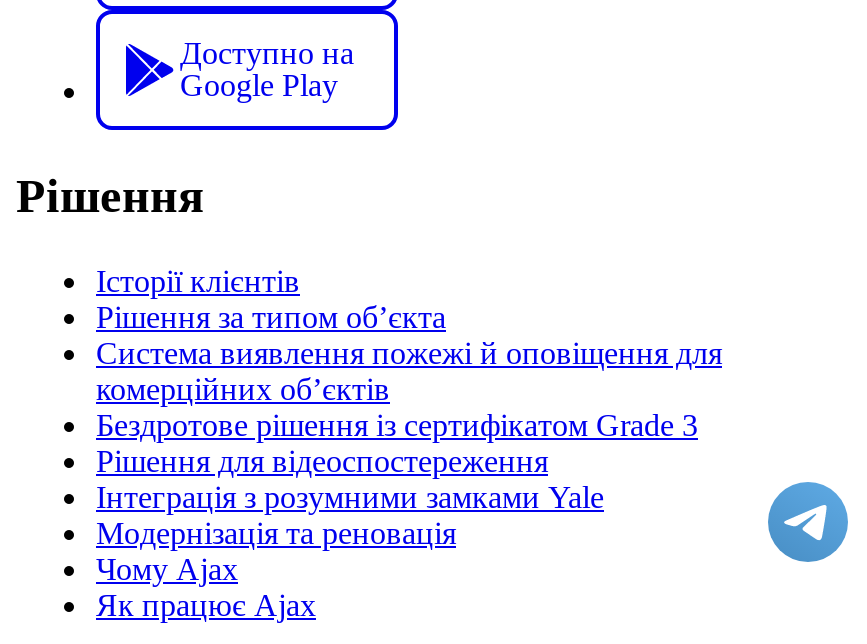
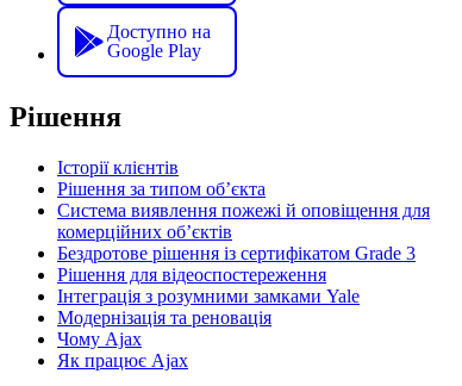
- [image]
